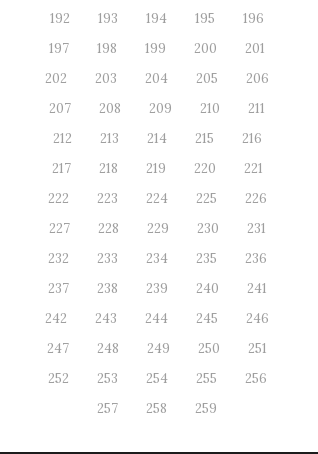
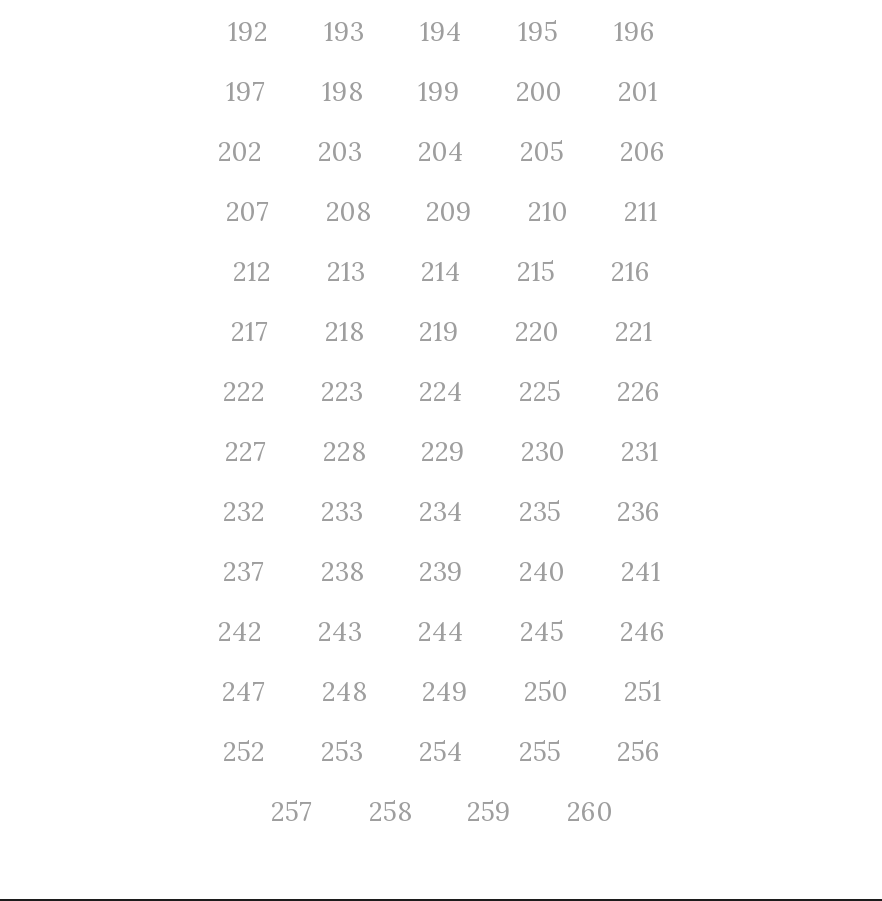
+ 260
